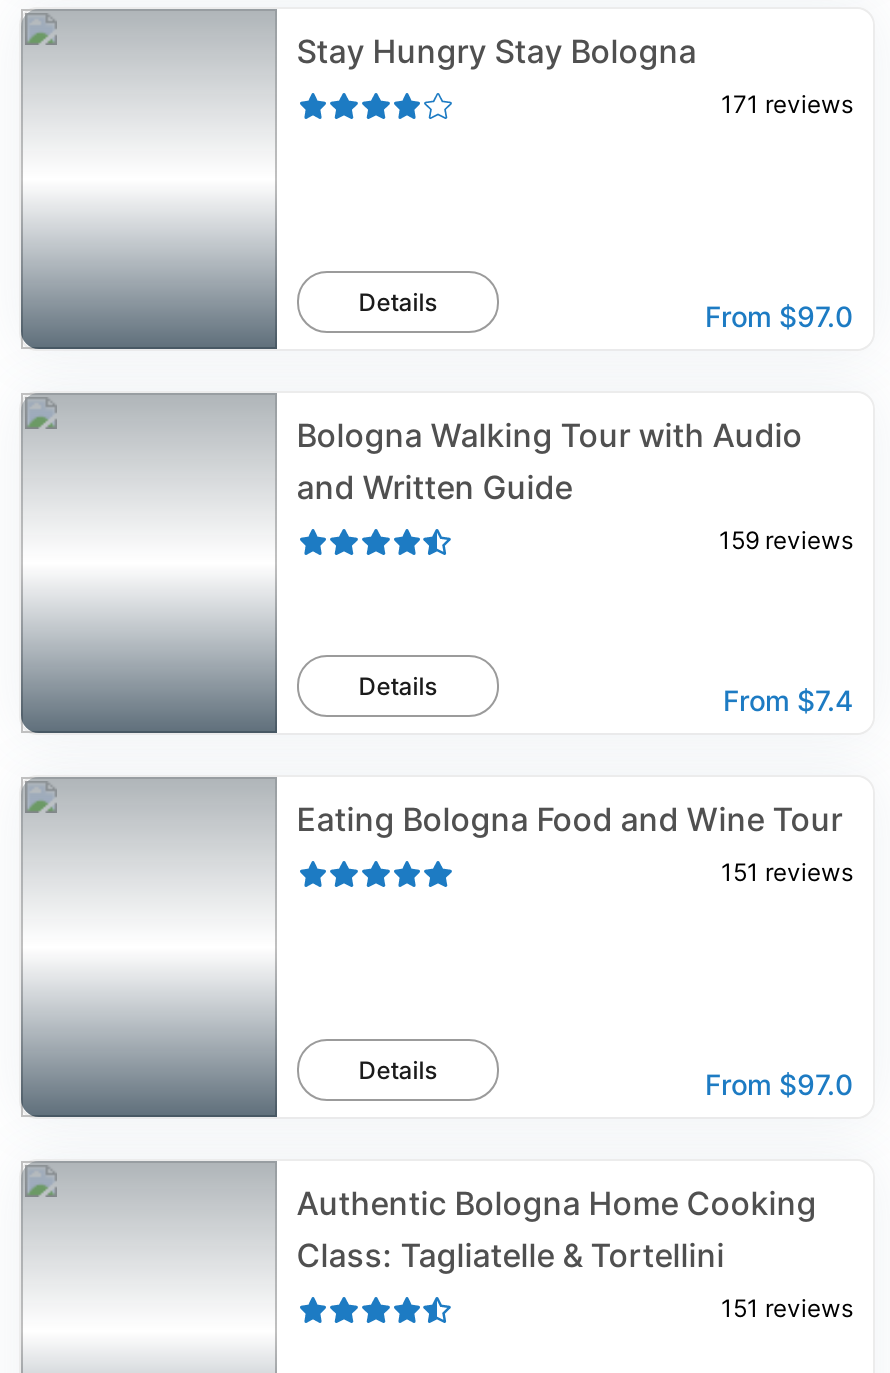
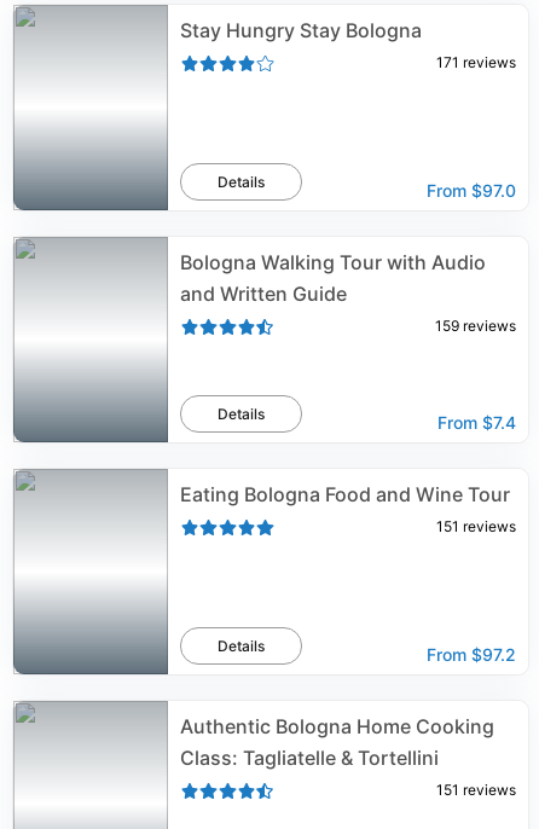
- From $97.0
+ From $97.2
